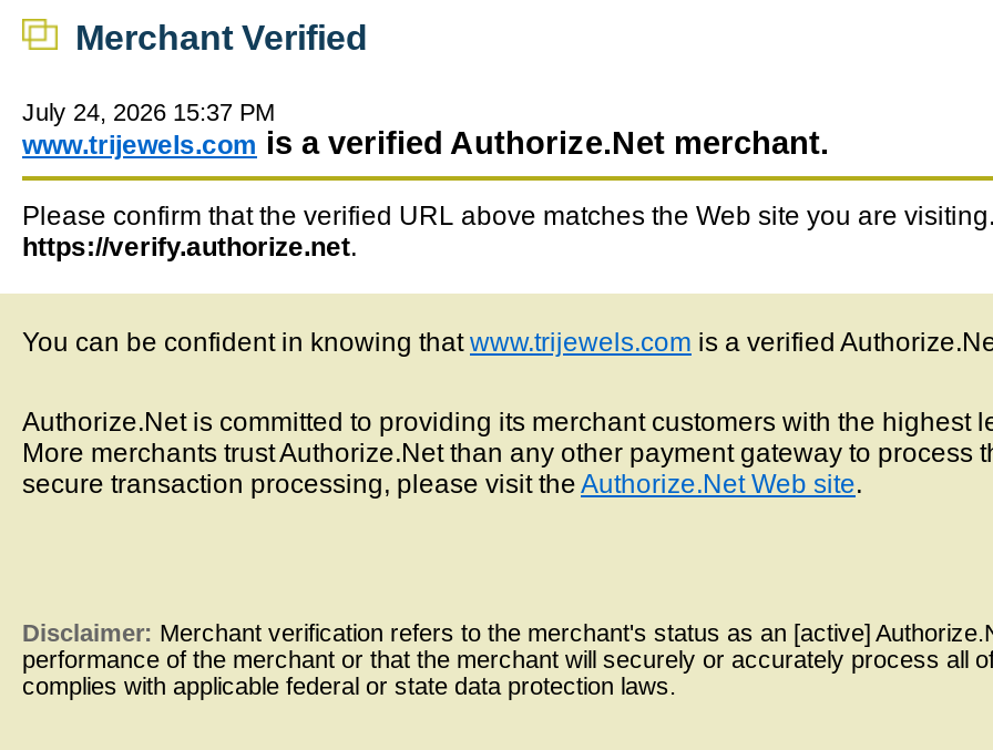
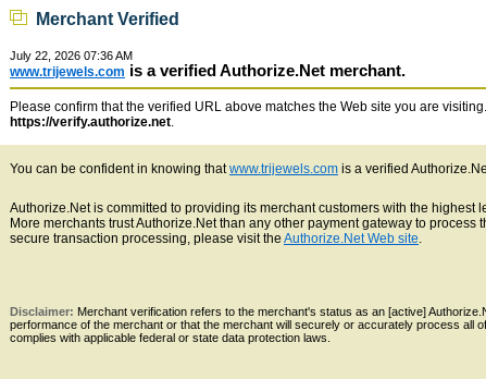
- July 24, 2026 15:37 PM
+ July 22, 2026 07:36 AM
